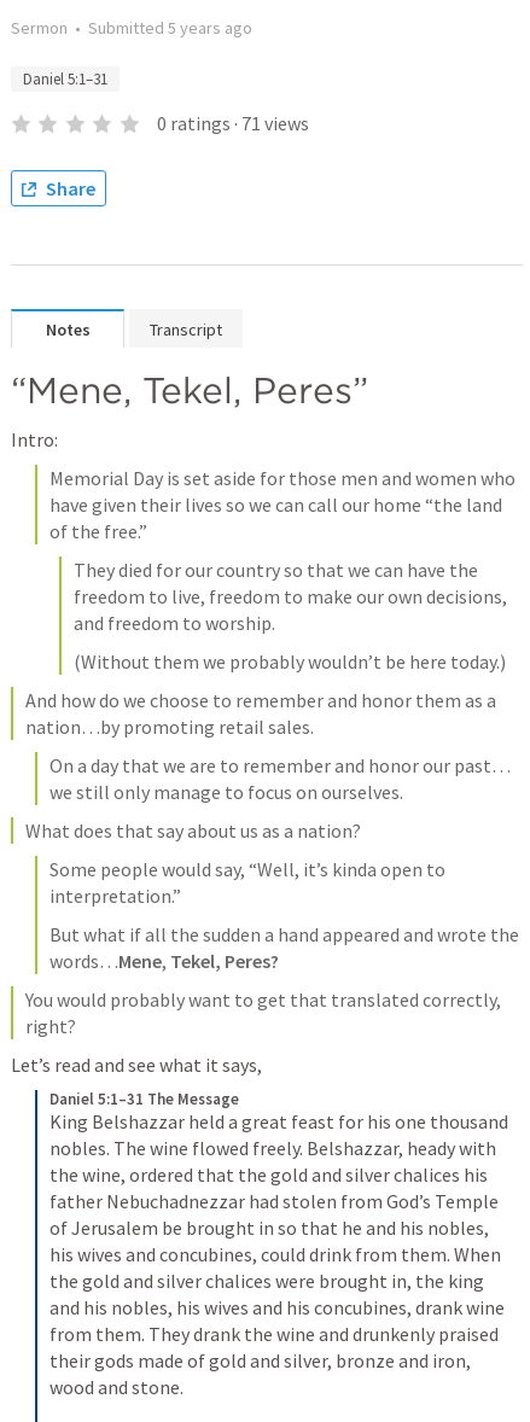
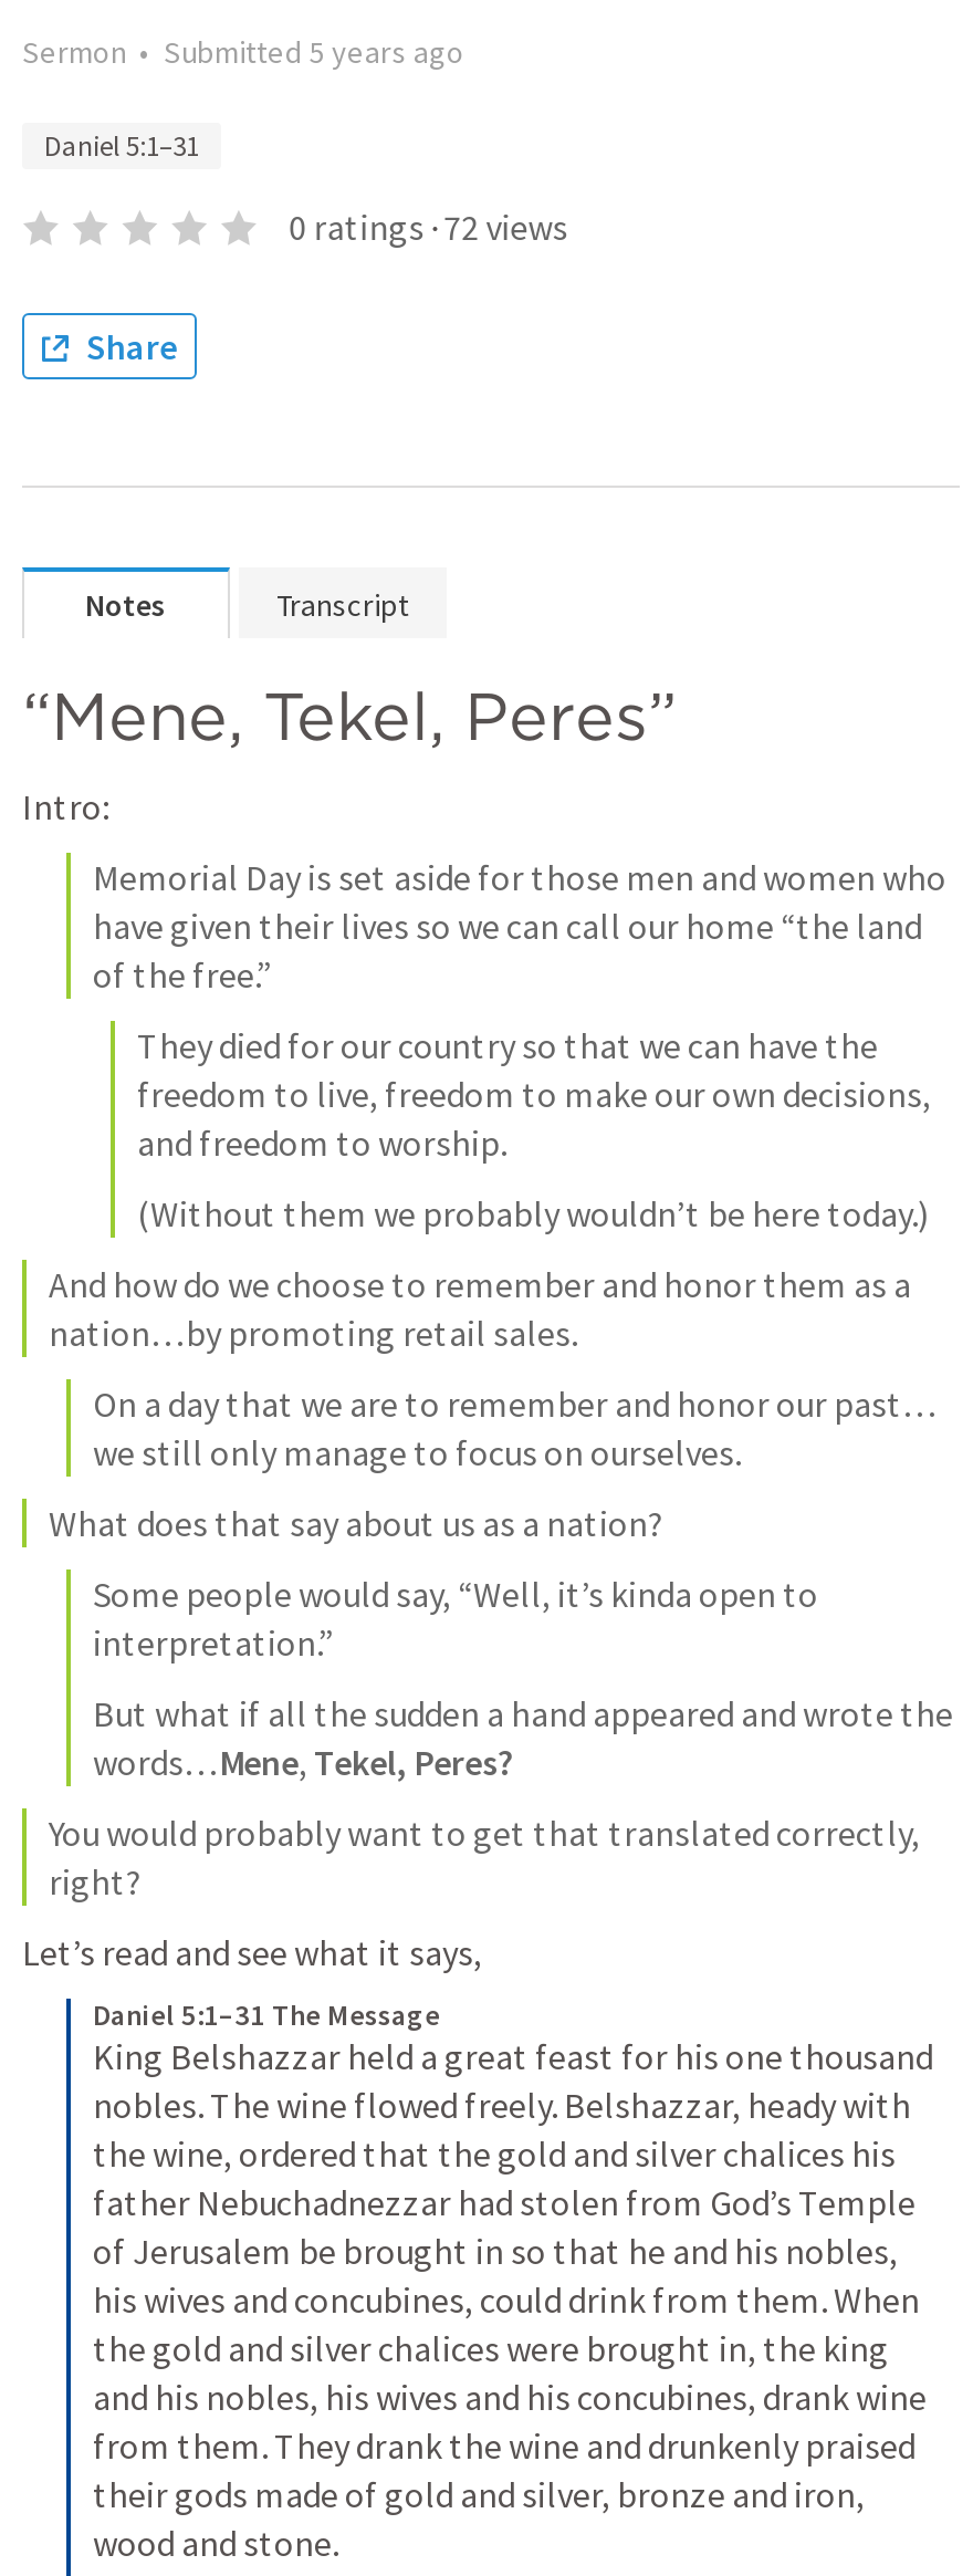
- 0 ratings · 71 views
+ 0 ratings · 72 views
